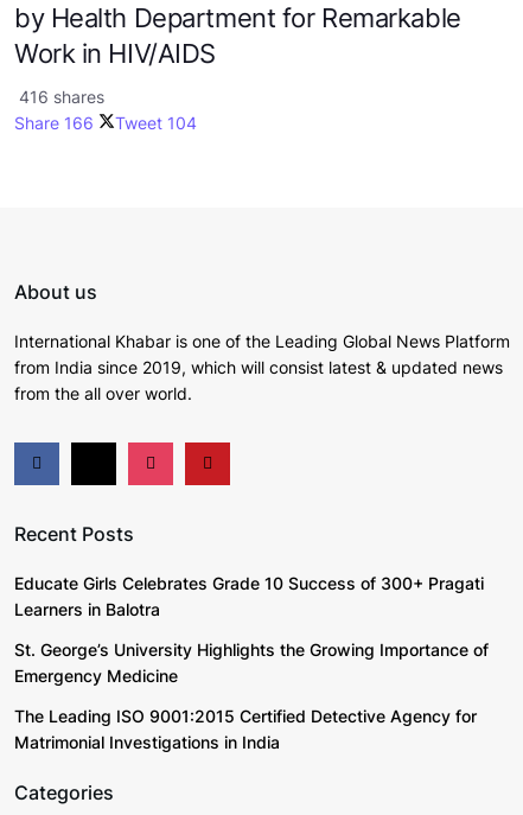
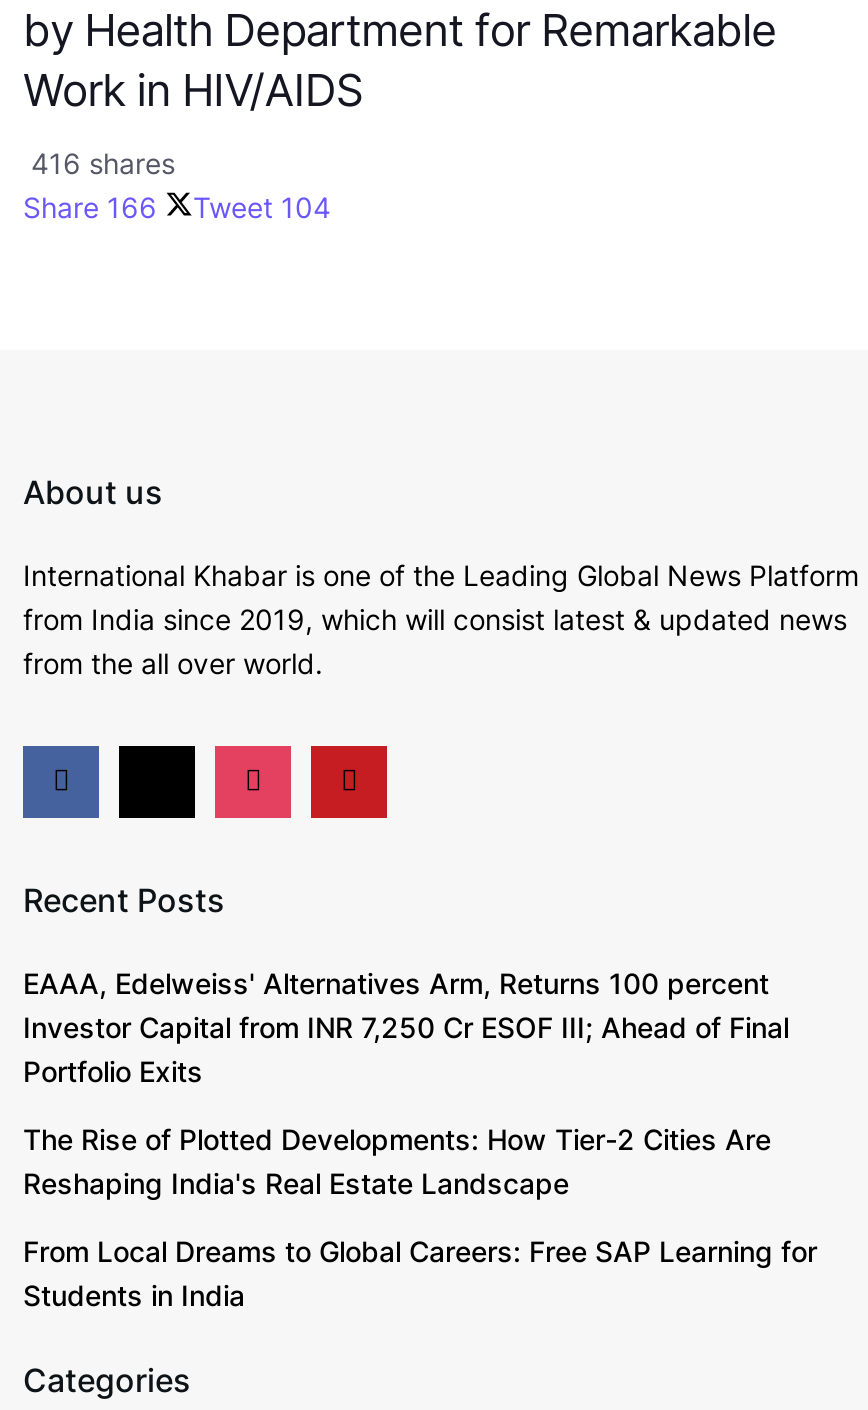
- Educate Girls Celebrates Grade 10 Success of 300+ Pragati
- Learners in Balotra
+ EAAA, Edelweiss' Alternatives Arm, Returns 100 percent
+ Investor Capital from INR 7,250 Cr ESOF III; Ahead of Final
+ Portfolio Exits

- St. George’s University Highlights the Growing Importance of
- Emergency Medicine
+ The Rise of Plotted Developments: How Tier-2 Cities Are
+ Reshaping India's Real Estate Landscape

- The Leading ISO 9001:2015 Certified Detective Agency for
- Matrimonial Investigations in India
+ From Local Dreams to Global Careers: Free SAP Learning for
+ Students in India
